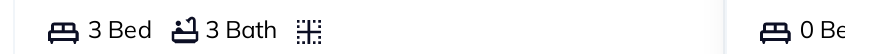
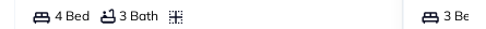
- 3 Bed 3 Bath
+ 4 Bed 3 Bath

- 0 Bed
+ 3 Bed
